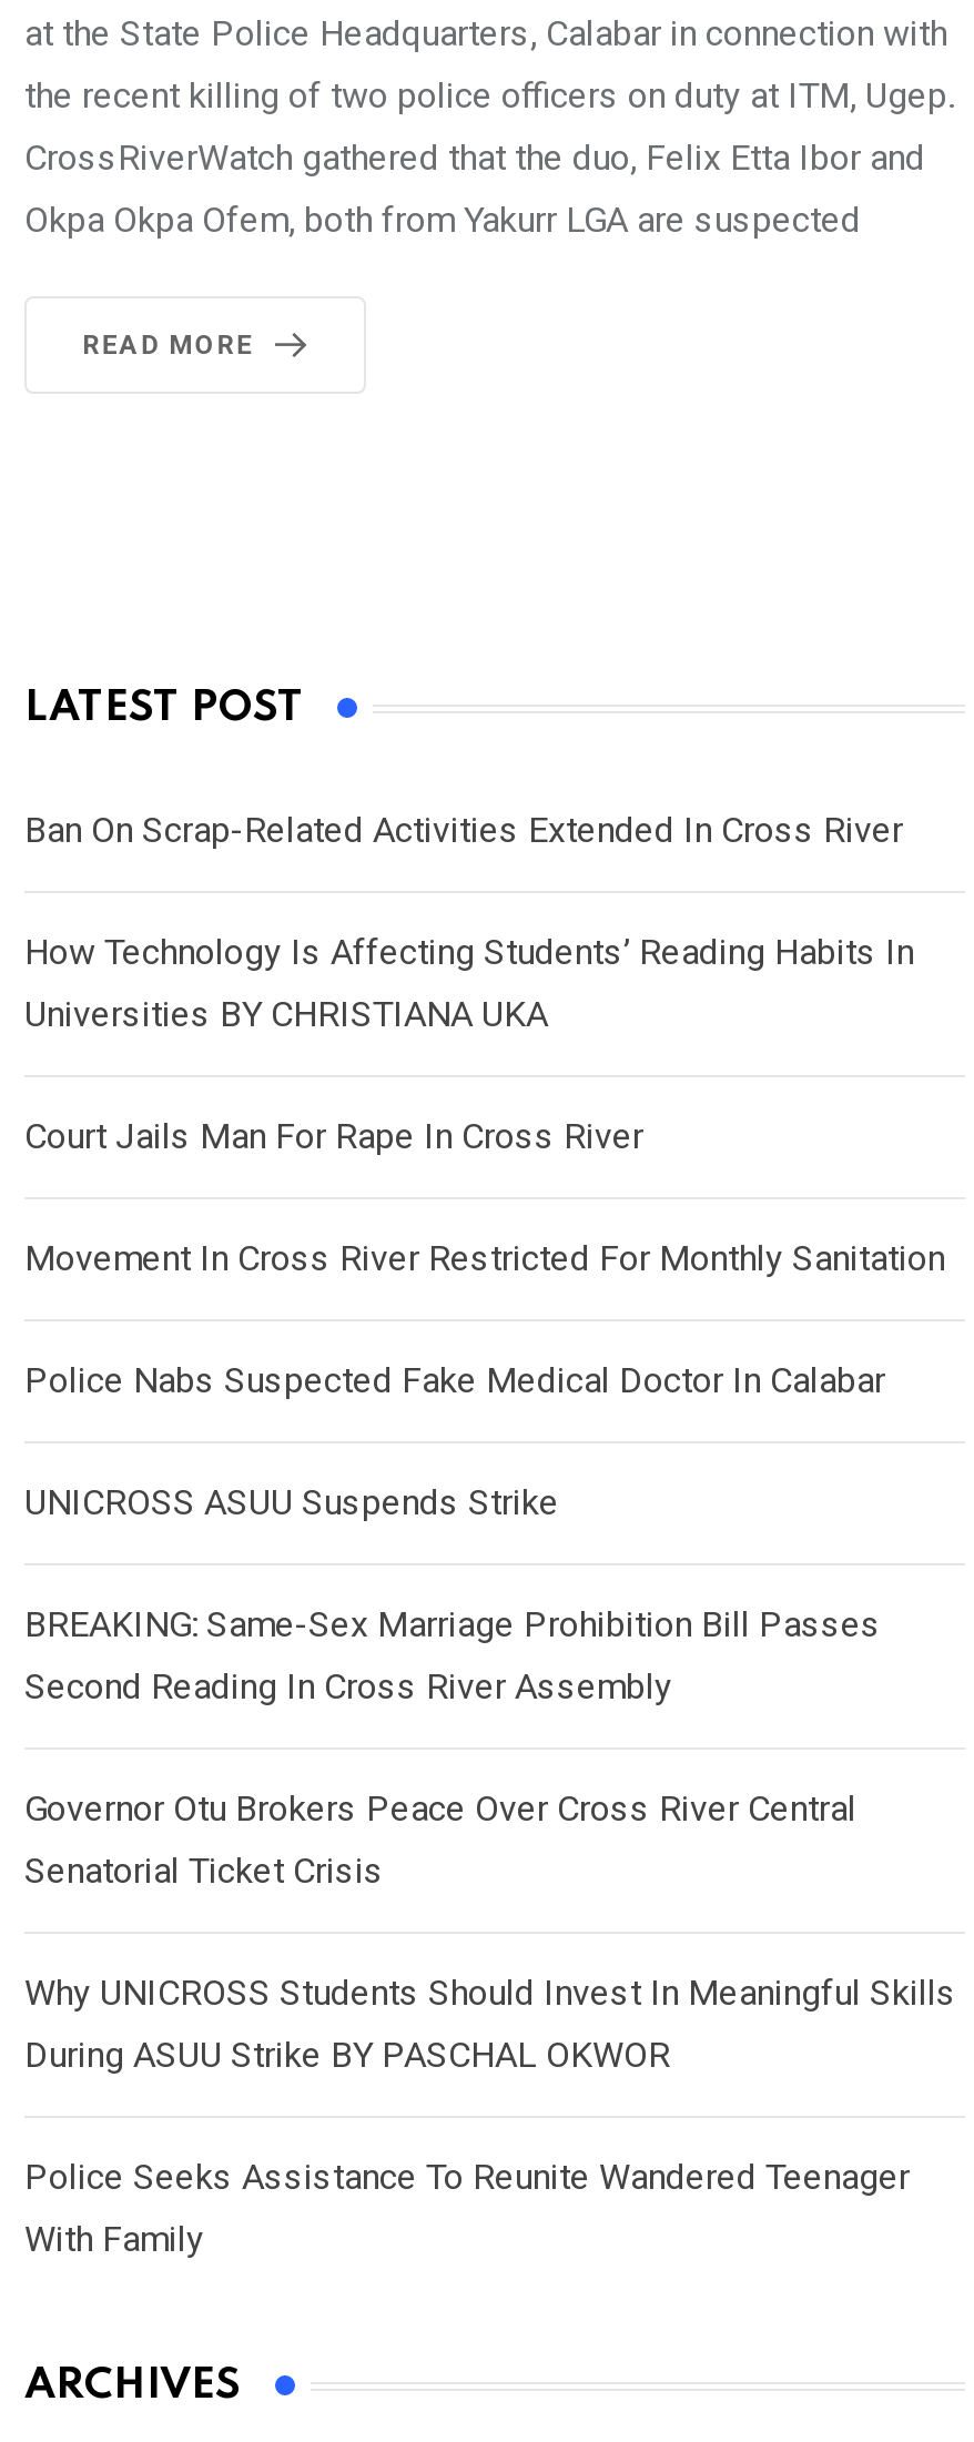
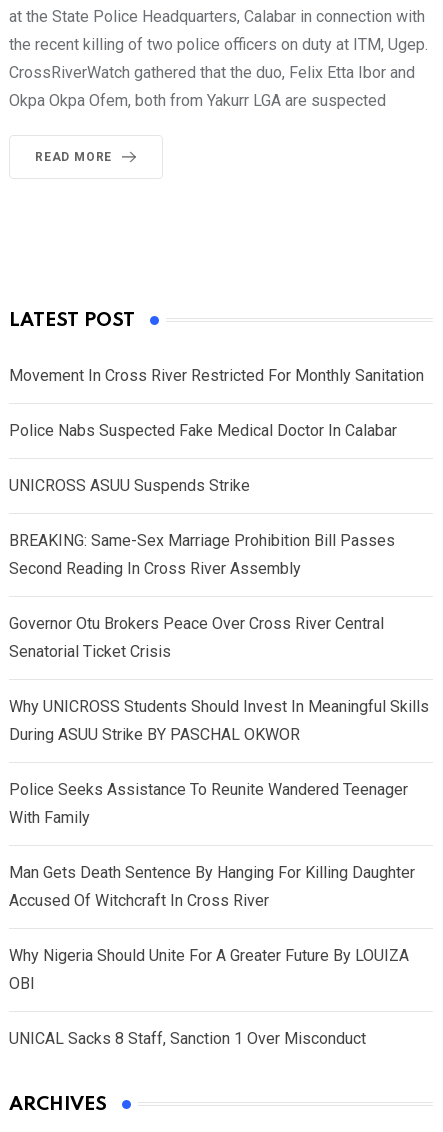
- Ban On Scrap-Related Activities Extended In Cross River
- How Technology Is Affecting Students’ Reading Habits In
- Universities BY CHRISTIANA UKA
- Court Jails Man For Rape In Cross River

moved up: Movement In Cross River Restricted For Monthly Sanitation | Police Nabs Suspected Fake Medical Doctor In Calabar | UNICROSS ASUU Suspends Strike | ... | Police Seeks Assistance To Reunite Wandered Teenager | With Family

+ Man Gets Death Sentence By Hanging For Killing Daughter
+ Accused Of Witchcraft In Cross River
+ Why Nigeria Should Unite For A Greater Future By LOUIZA
+ OBI
+ UNICAL Sacks 8 Staff, Sanction 1 Over Misconduct
